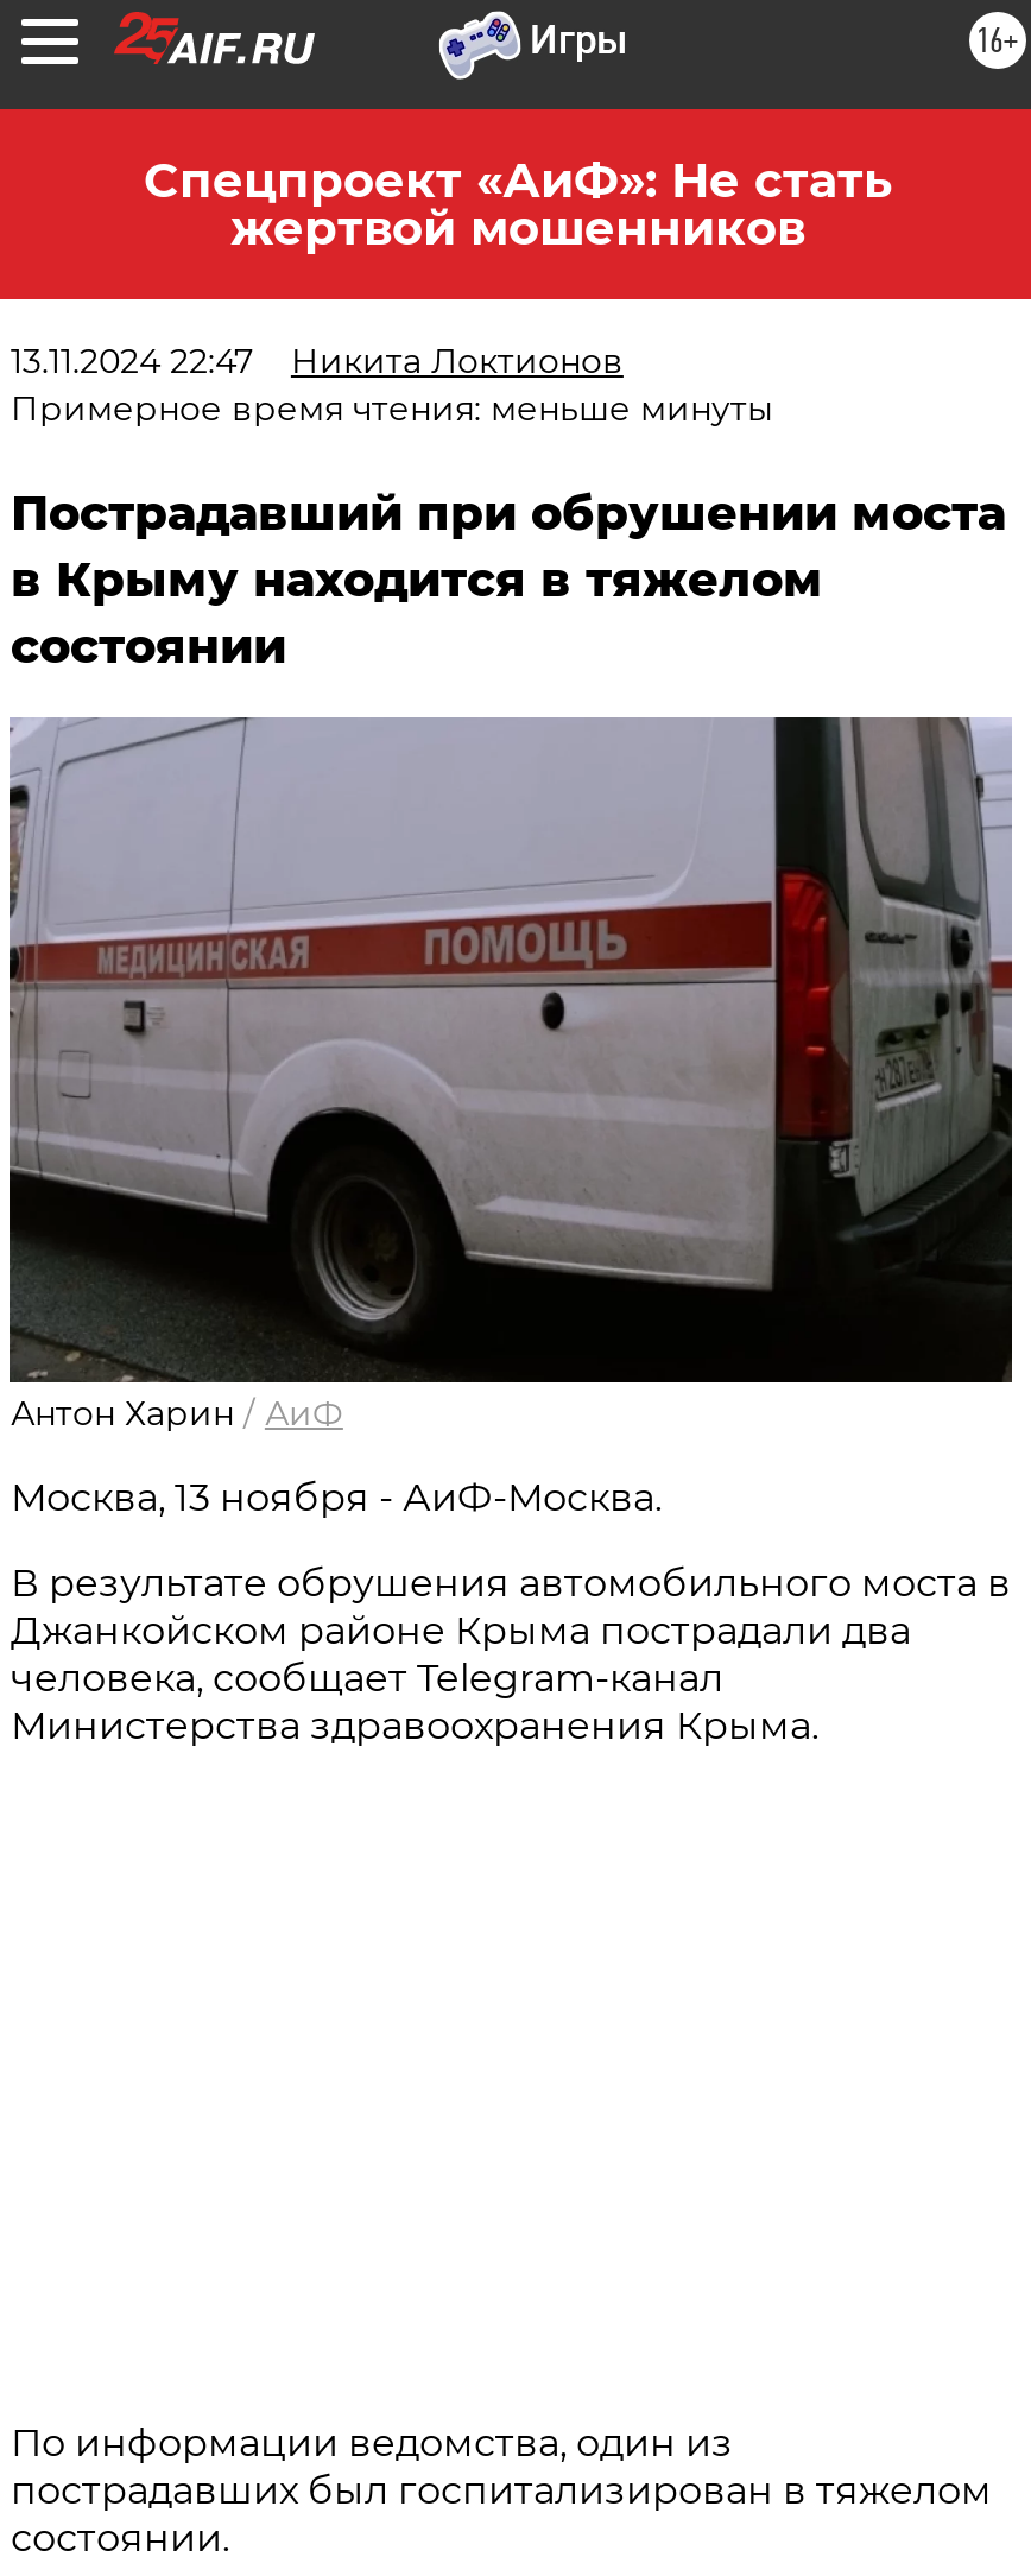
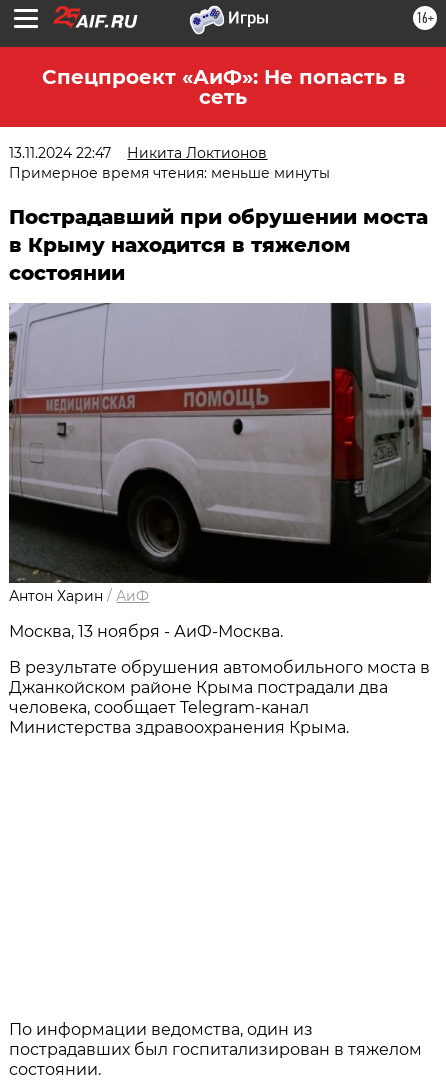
- Спецпроект «АиФ»: Не стать
- жертвой мошенников
+ Спецпроект «АиФ»: Не попасть в
+ сеть
